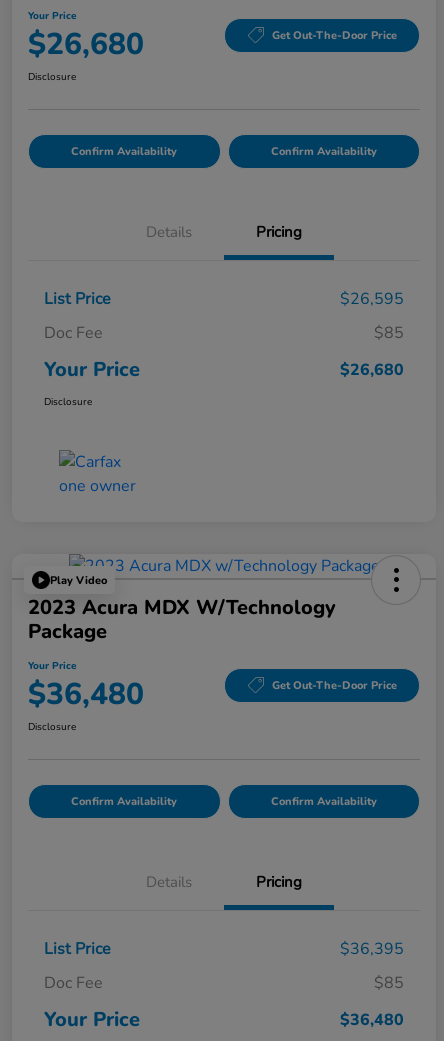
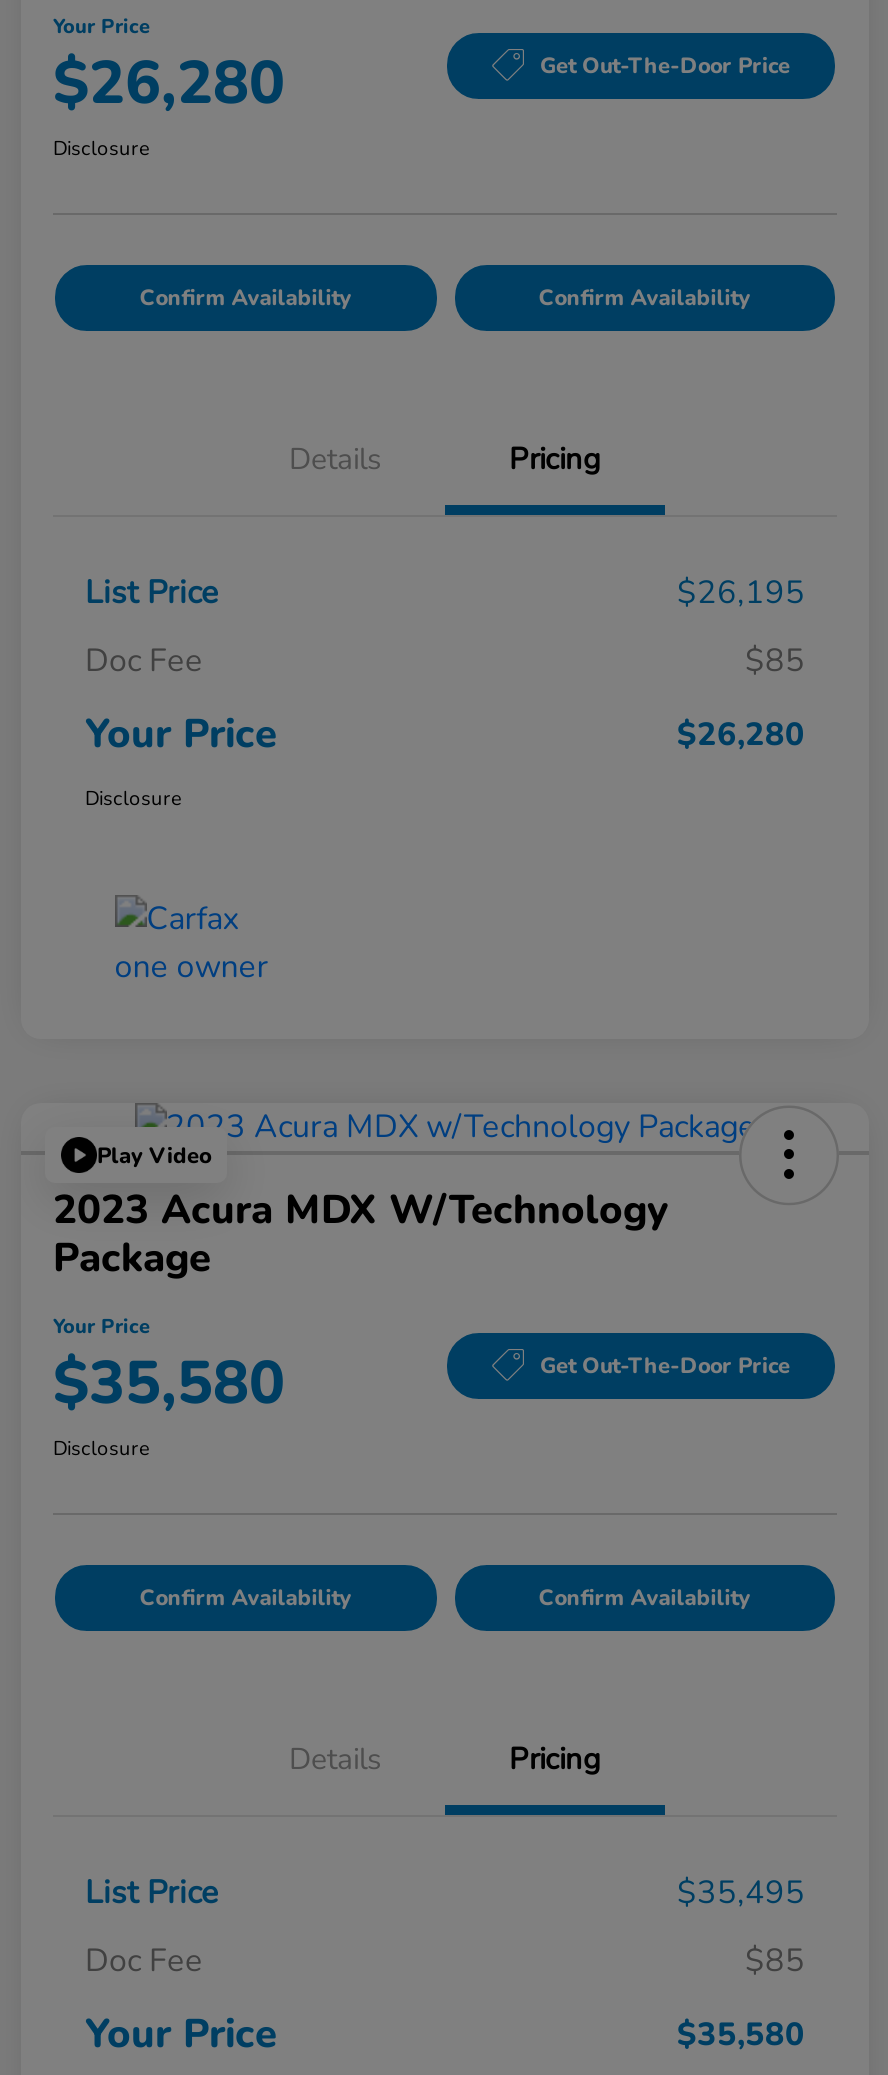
- $26,680
+ $26,280

- $26,595
+ $26,195

- $26,680
+ $26,280

- $36,480
+ $35,580

- $36,395
+ $35,495

- $36,480
+ $35,580
